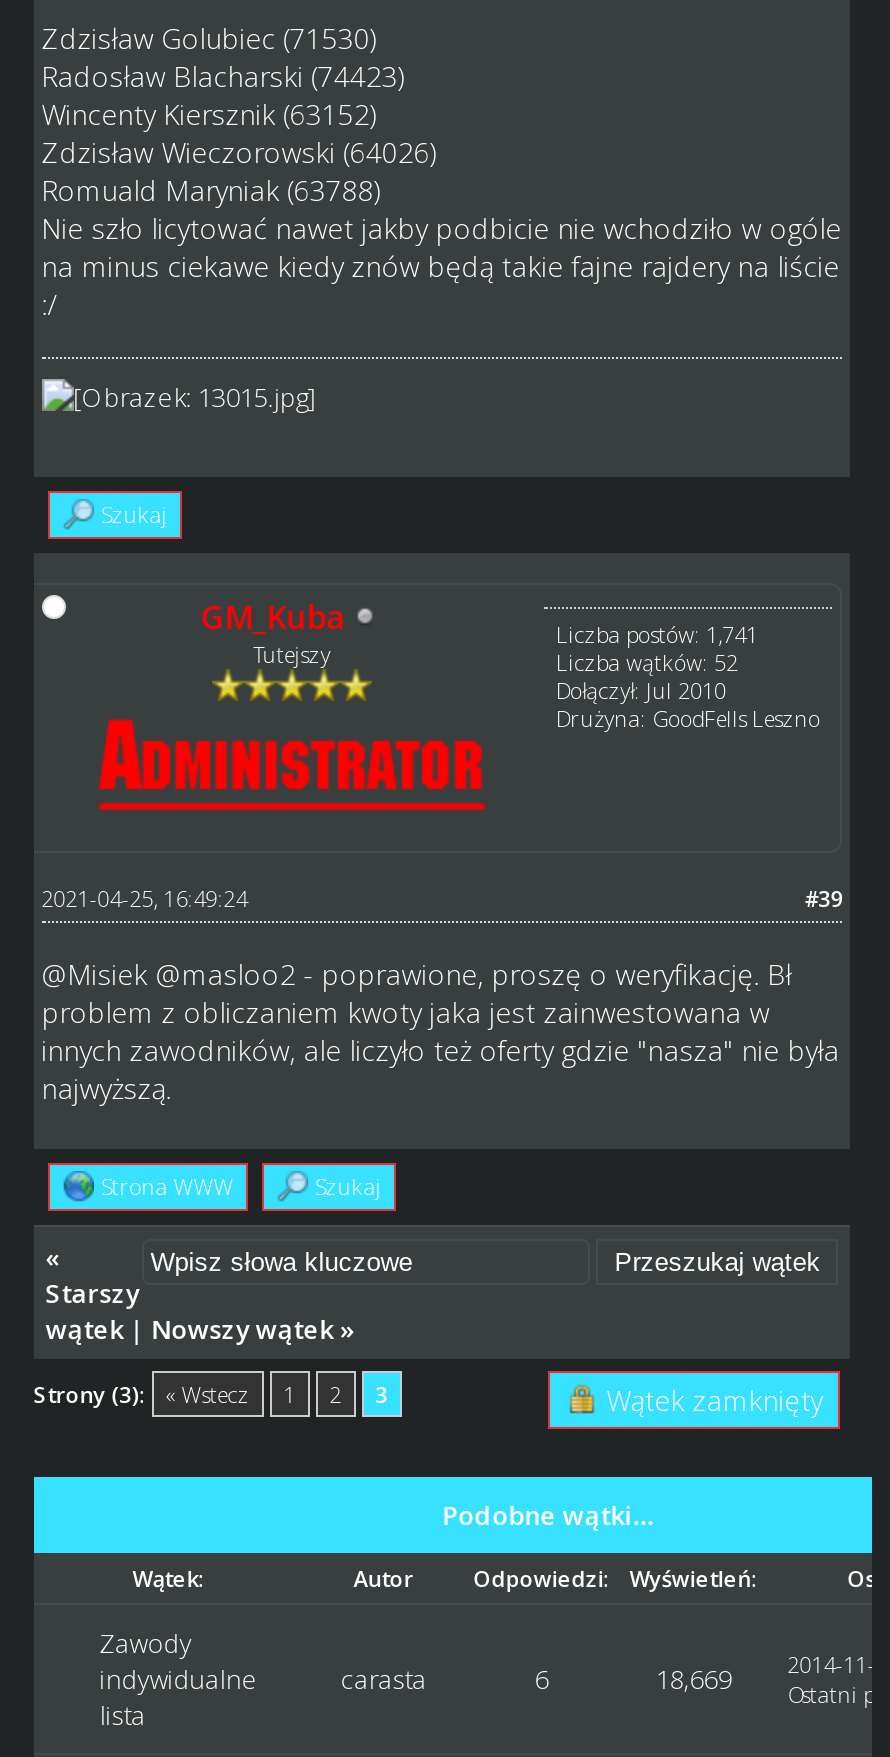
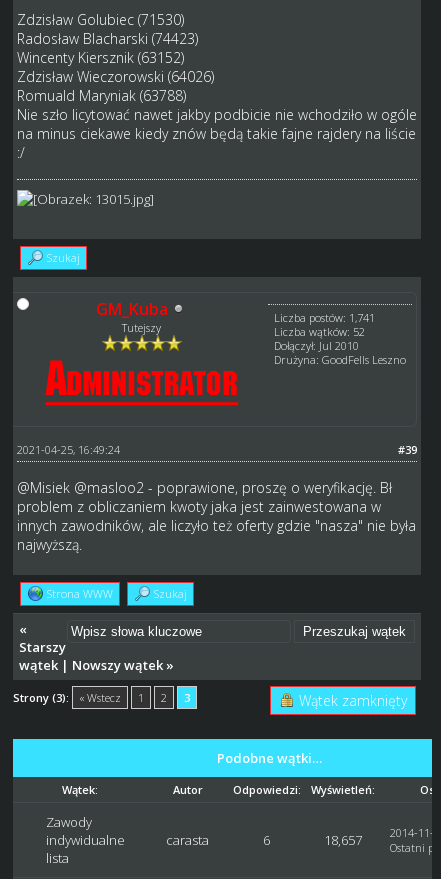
- 18,669
+ 18,657
